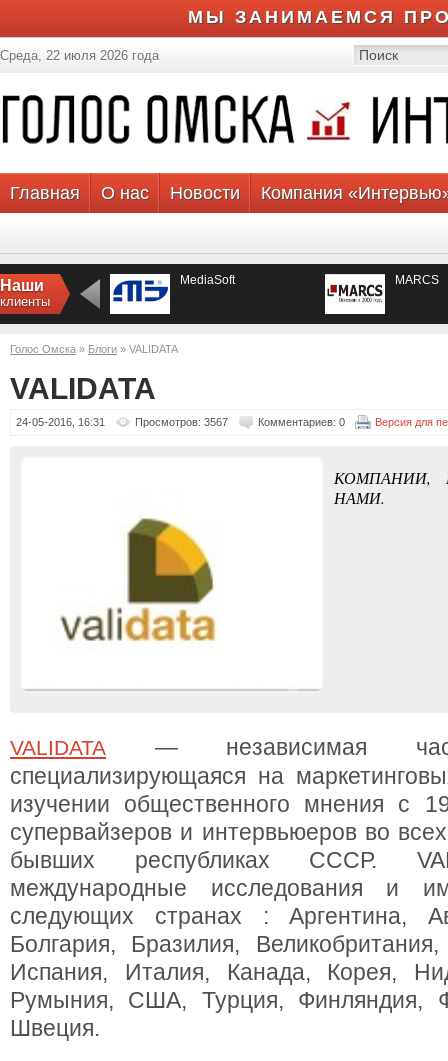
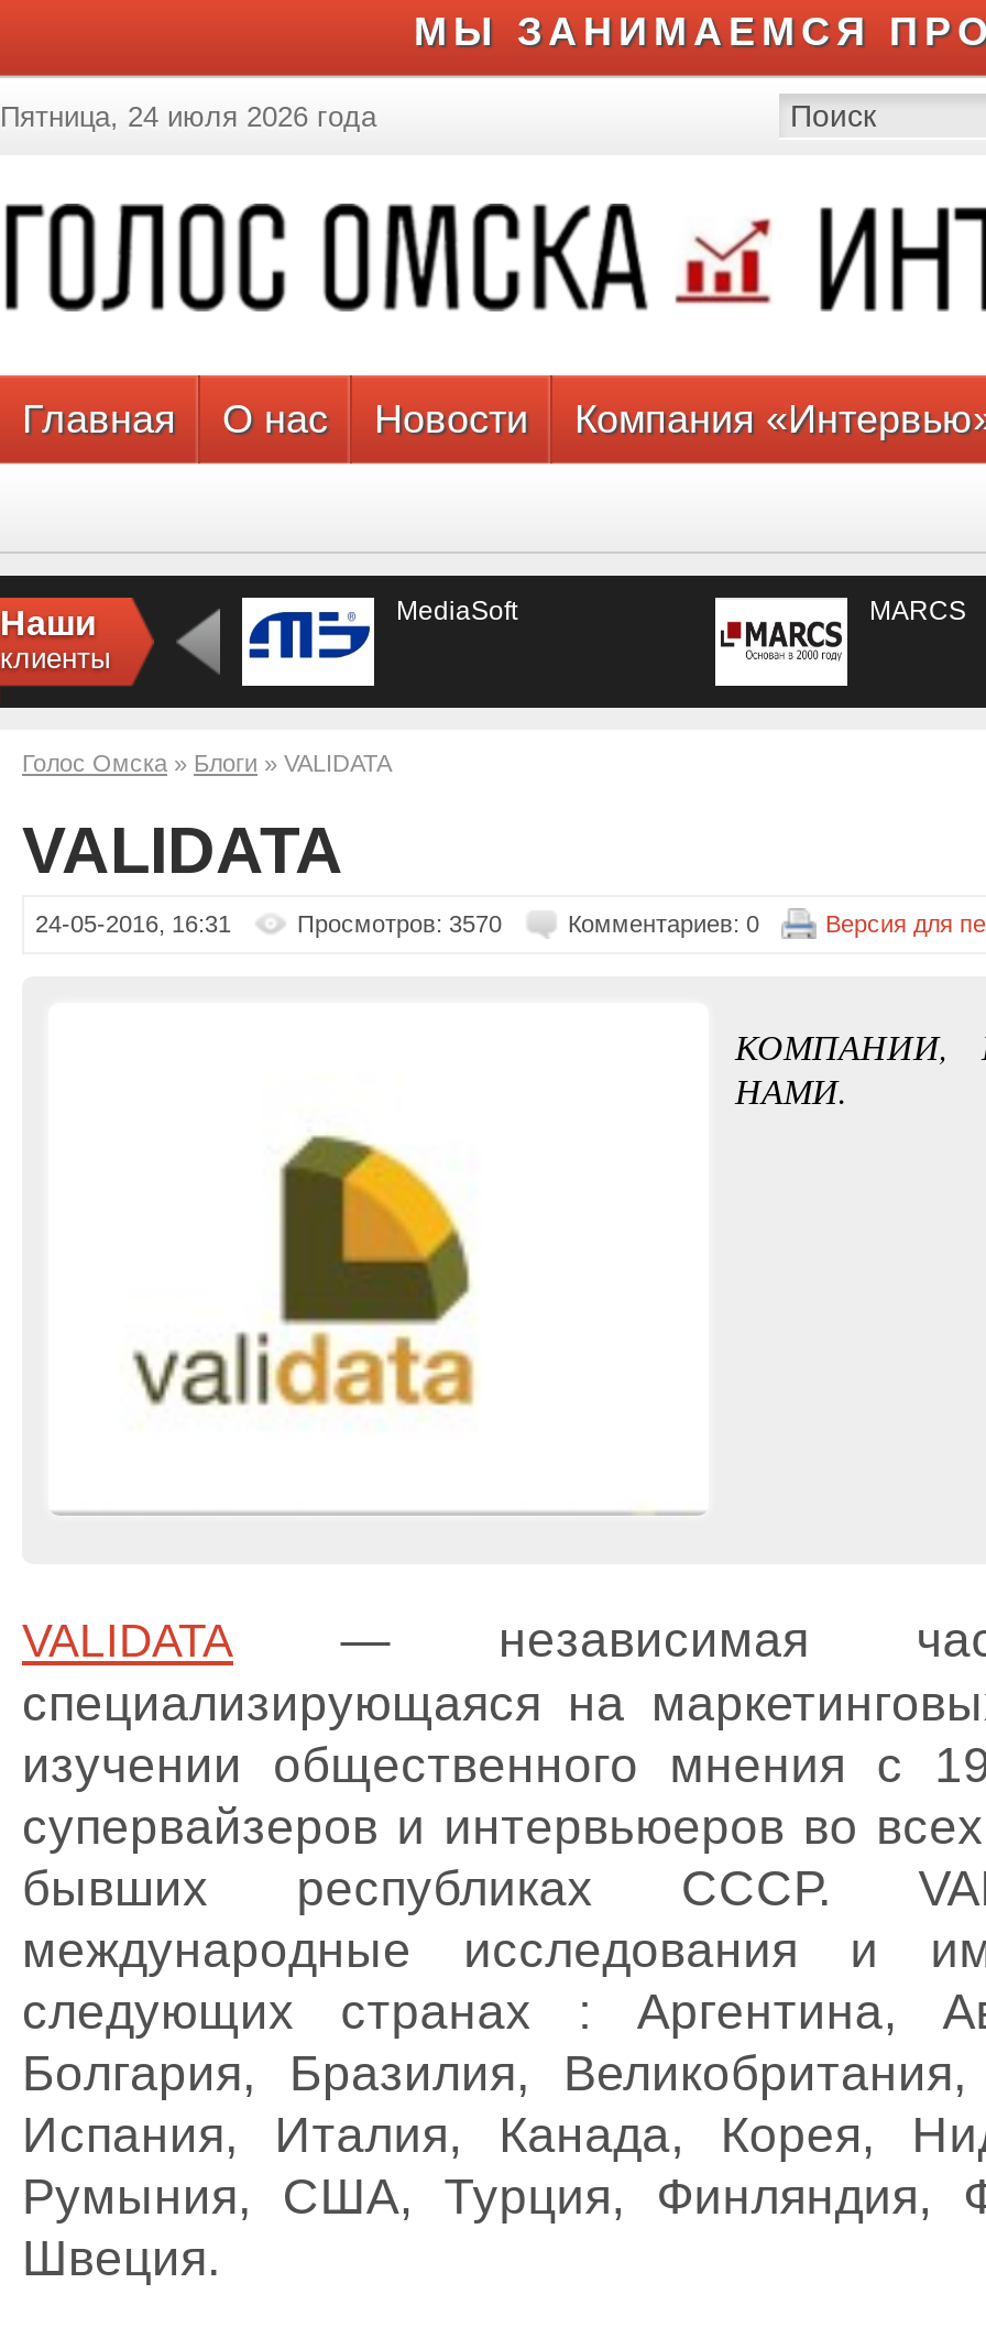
- Среда, 22 июля 2026 года
+ Пятница, 24 июля 2026 года

- Просмотров: 3567
+ Просмотров: 3570
